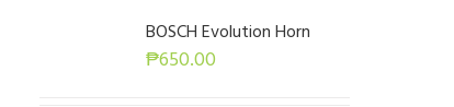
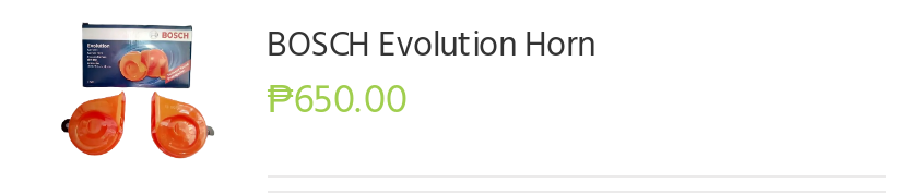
+ [image]
